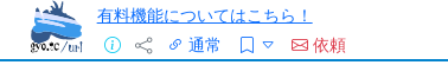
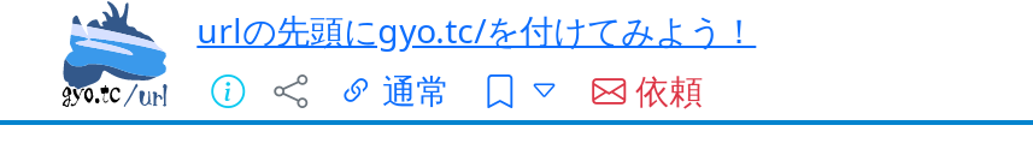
- 有料機能についてはこちら！
+ urlの先頭にgyo.tc/を付けてみよう！
